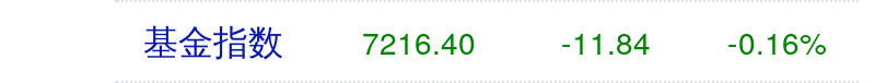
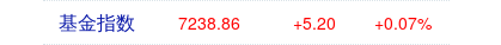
- 7216.40
+ 7238.86

- -11.84
+ +5.20

- -0.16%
+ +0.07%
